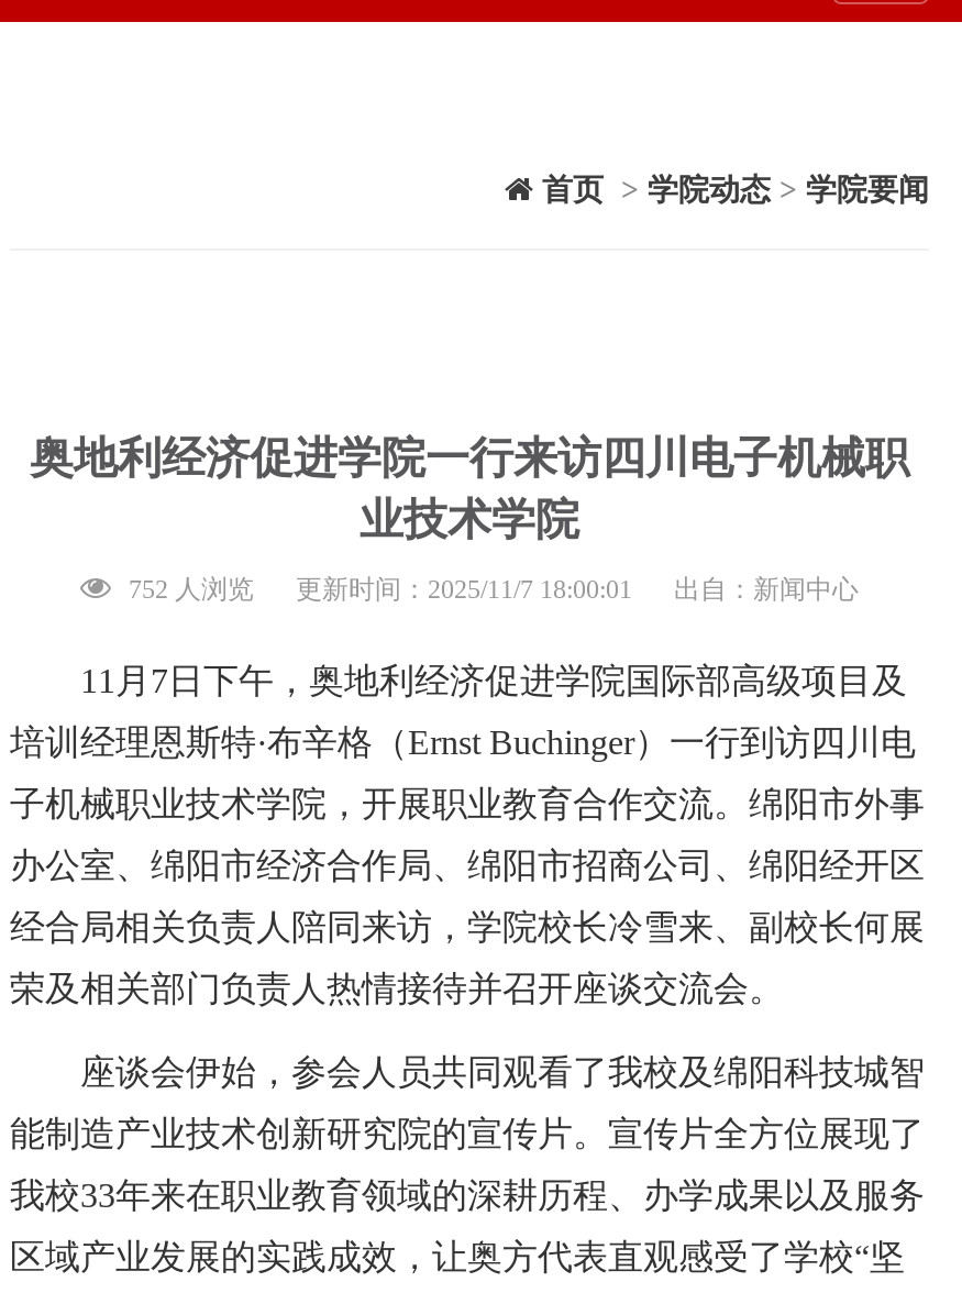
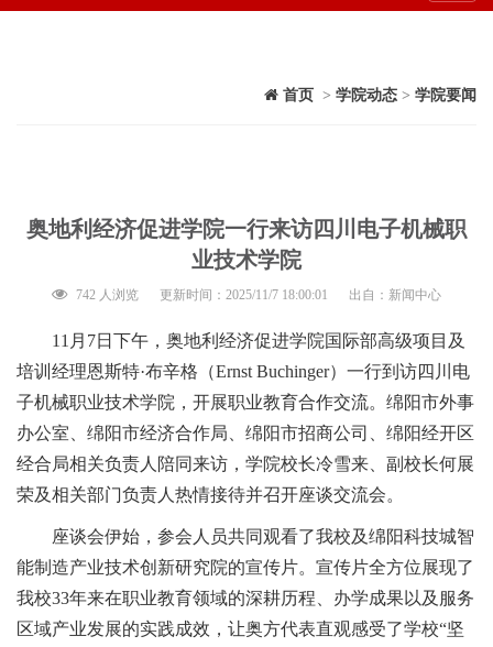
- 752 人浏览 更新时间：2025/11/7 18:00:01 出自：新闻中心
+ 742 人浏览 更新时间：2025/11/7 18:00:01 出自：新闻中心
